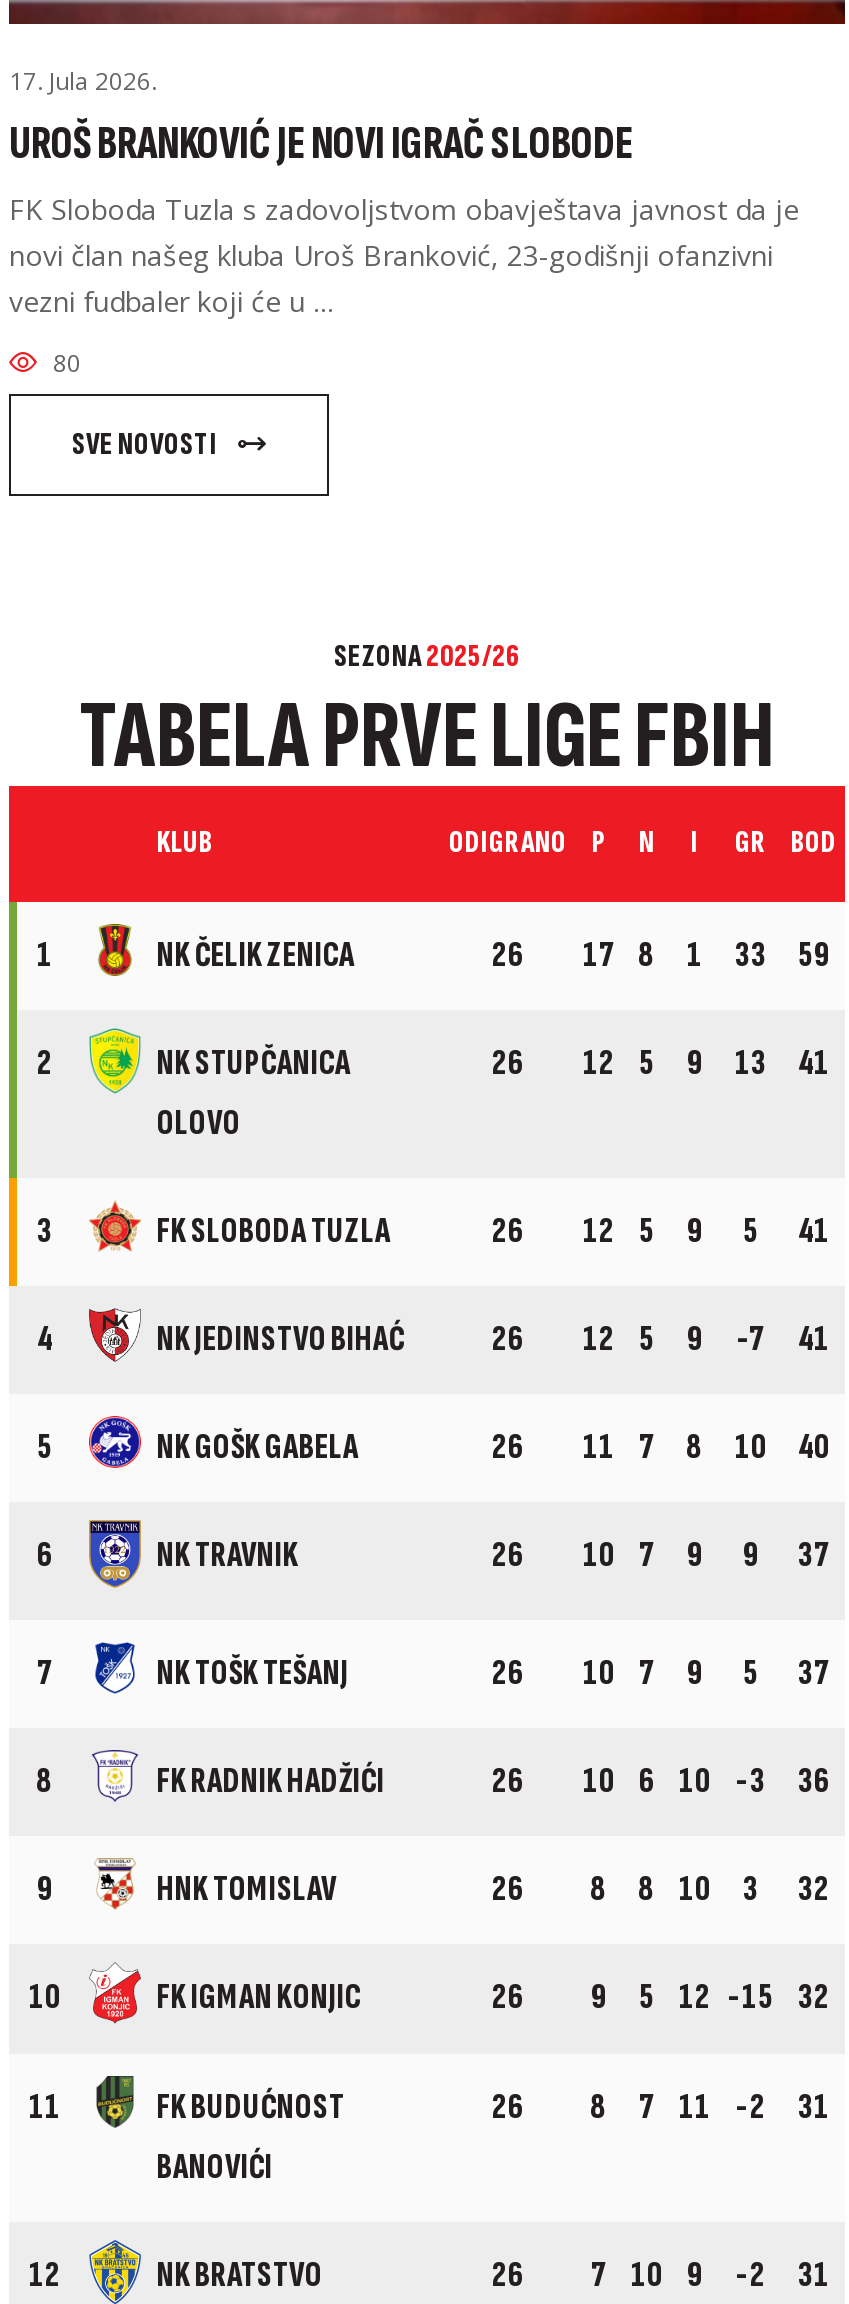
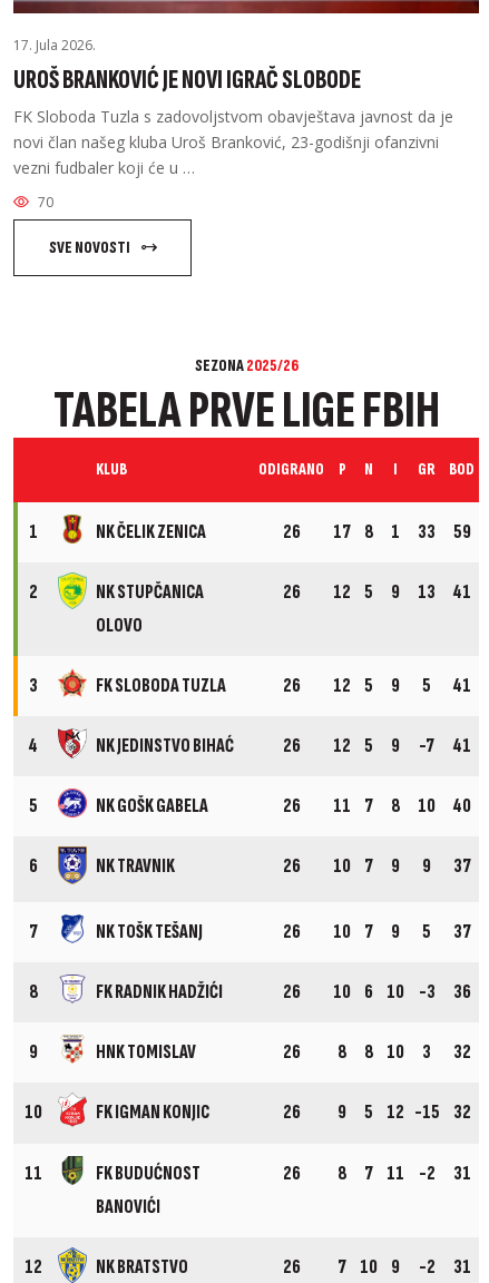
- 80
+ 70
